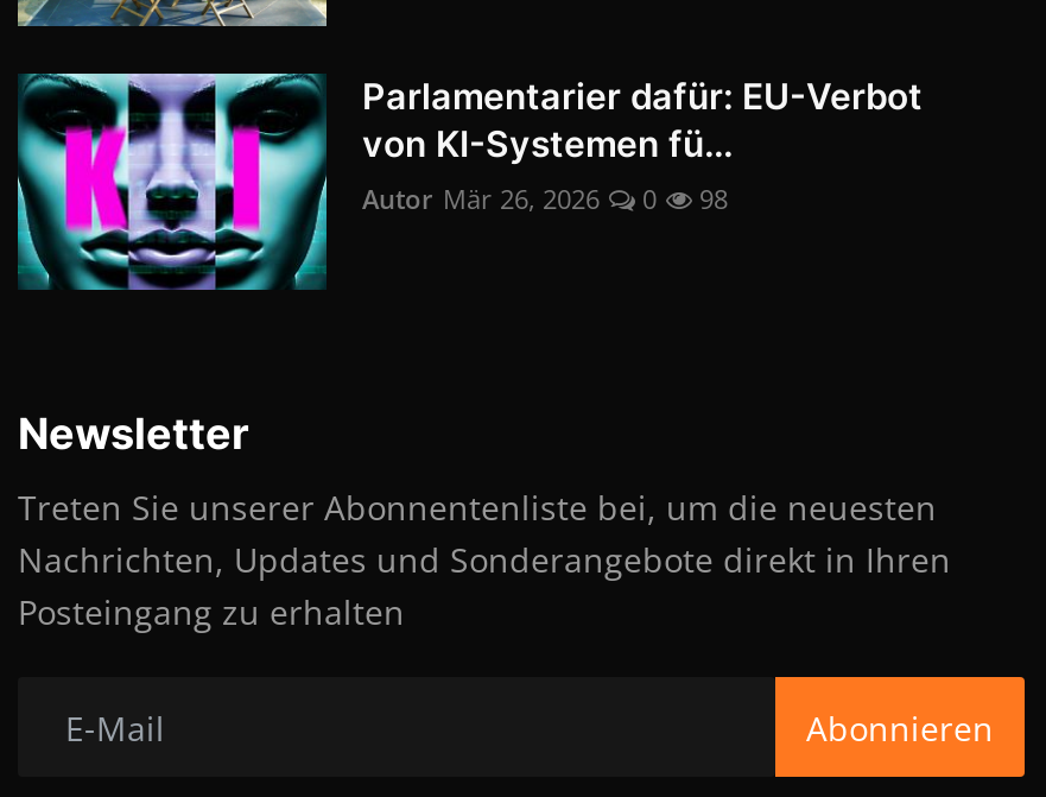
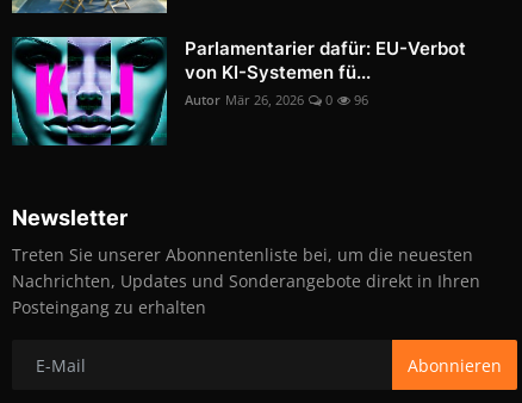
- Autor Mär 26, 2026 0 98
+ Autor Mär 26, 2026 0 96
